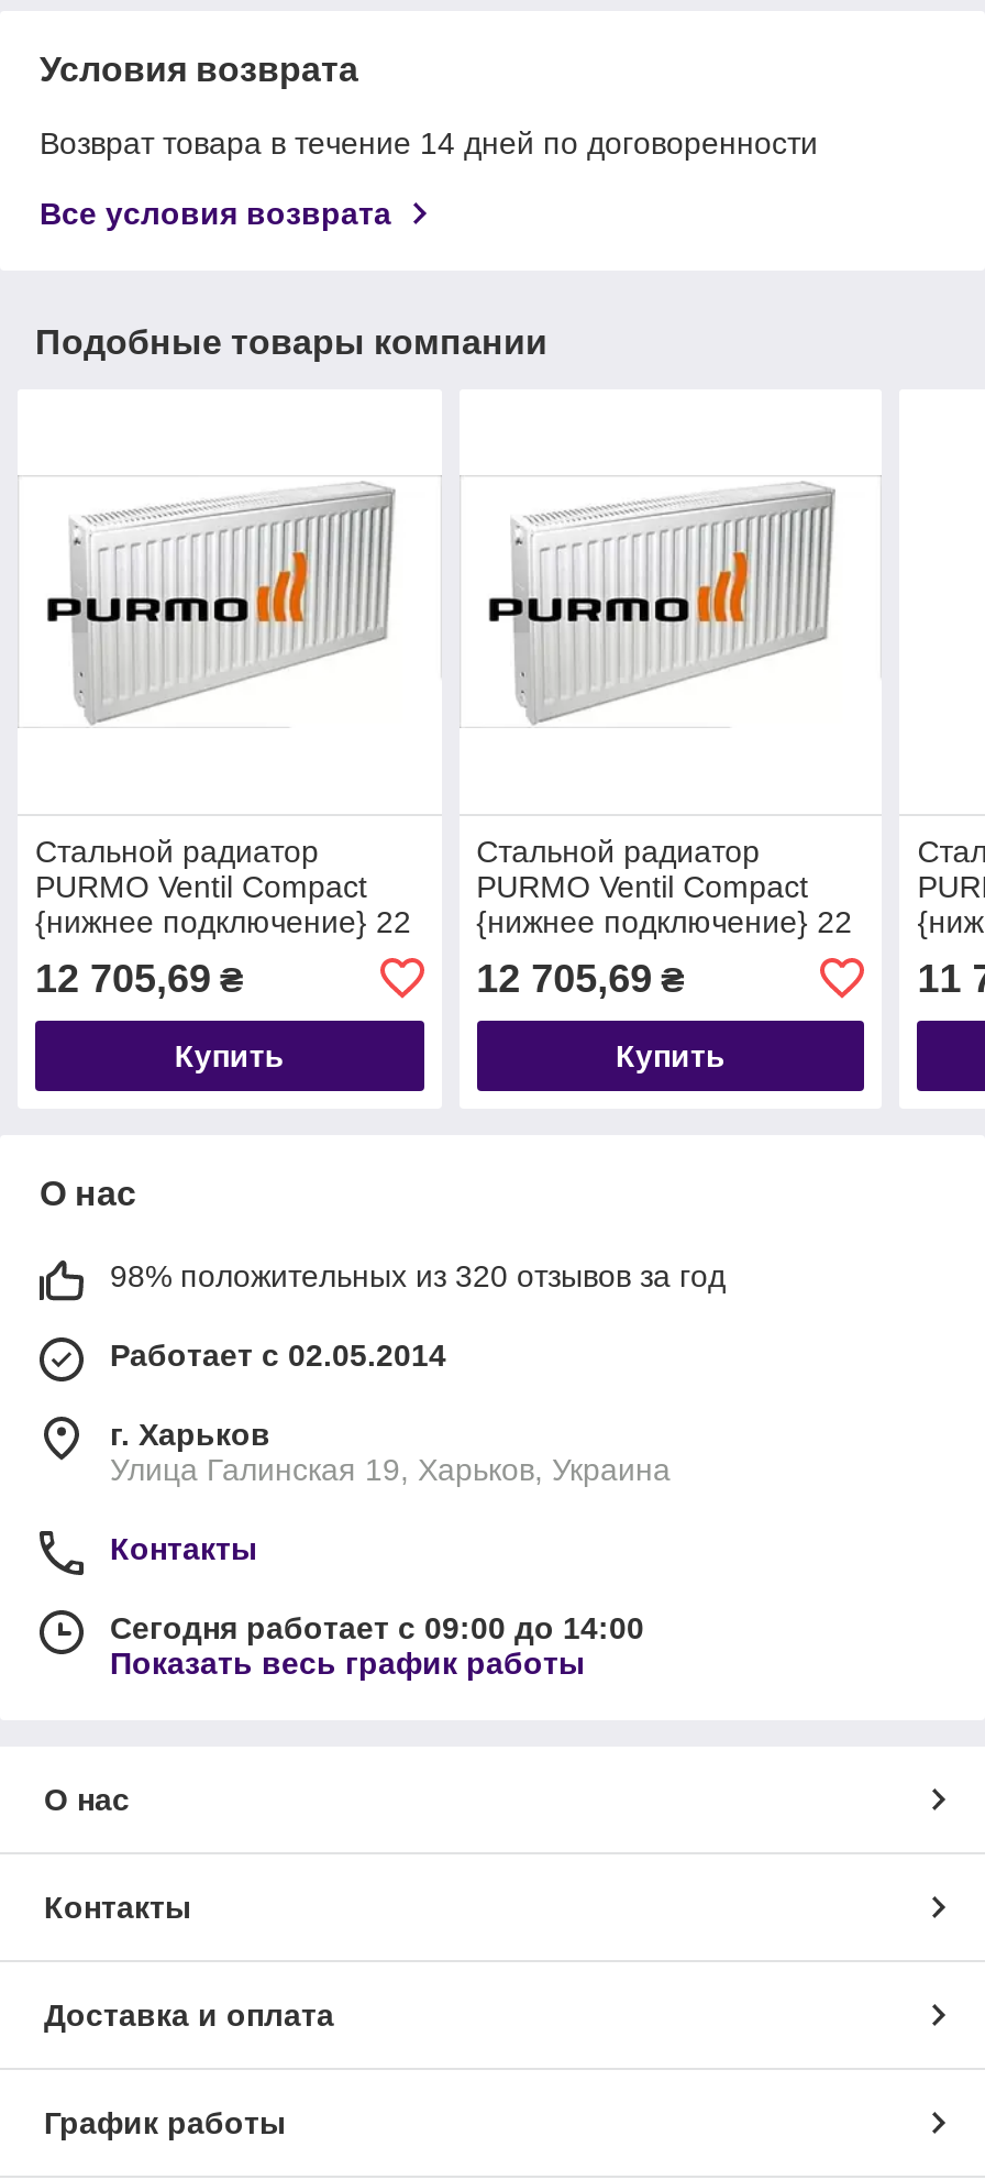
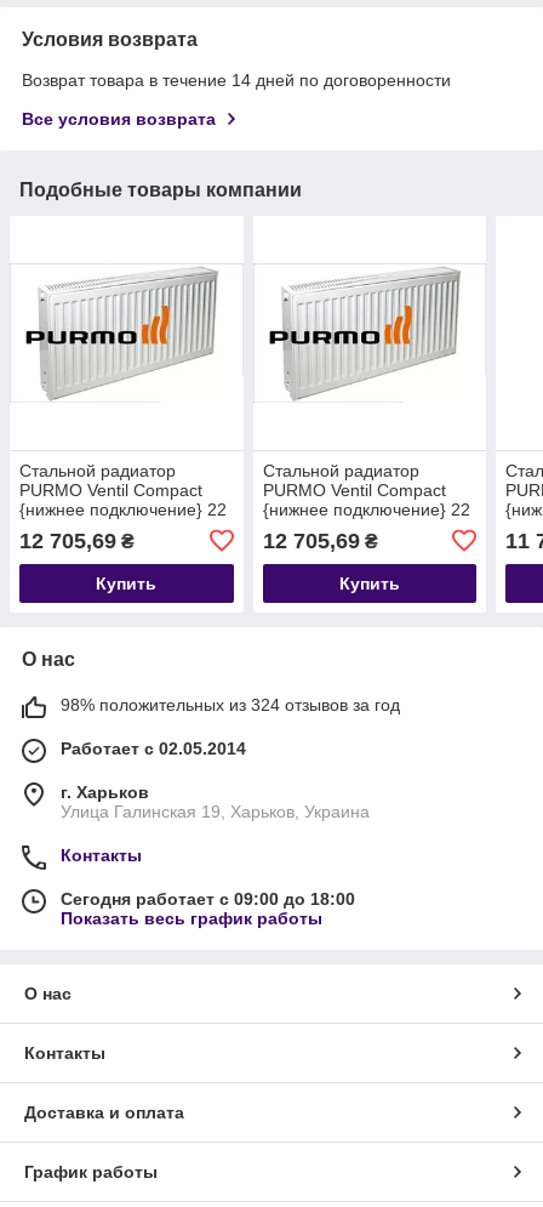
- 98% положительных из 320 отзывов за год
+ 98% положительных из 324 отзывов за год

- Сегодня работает с 09:00 до 14:00
+ Сегодня работает с 09:00 до 18:00
